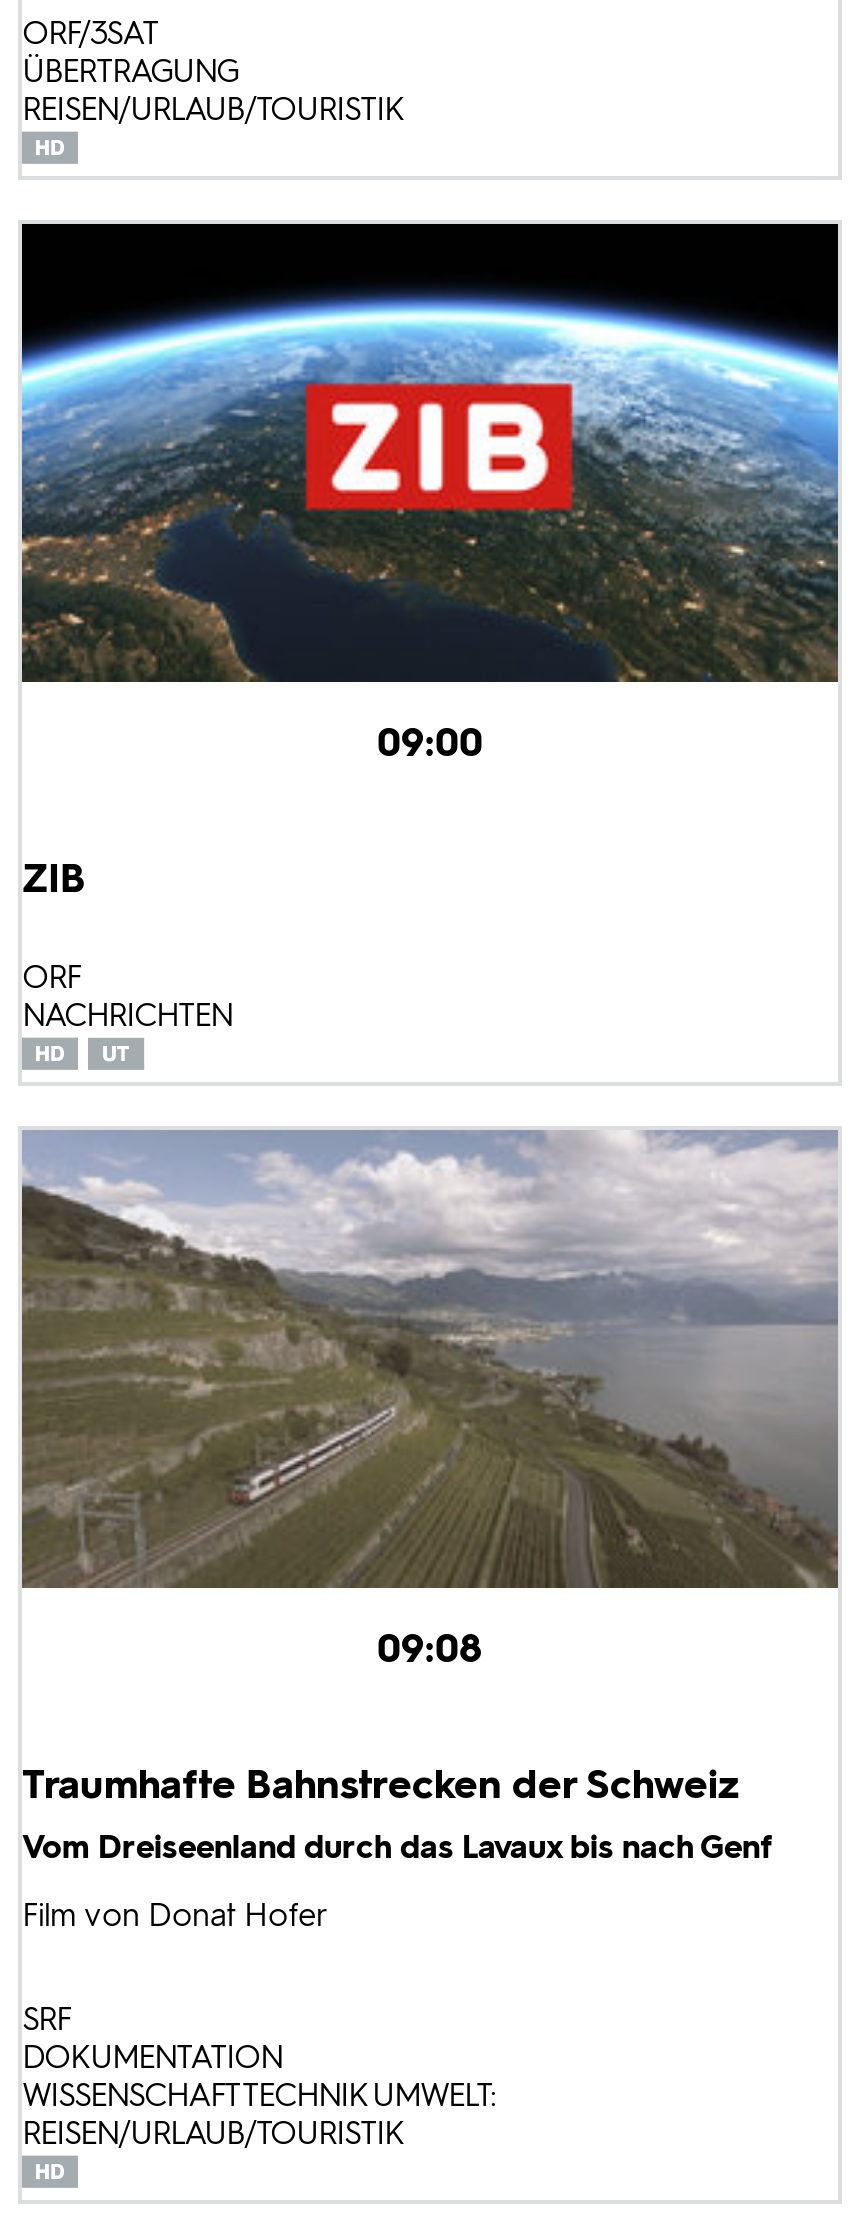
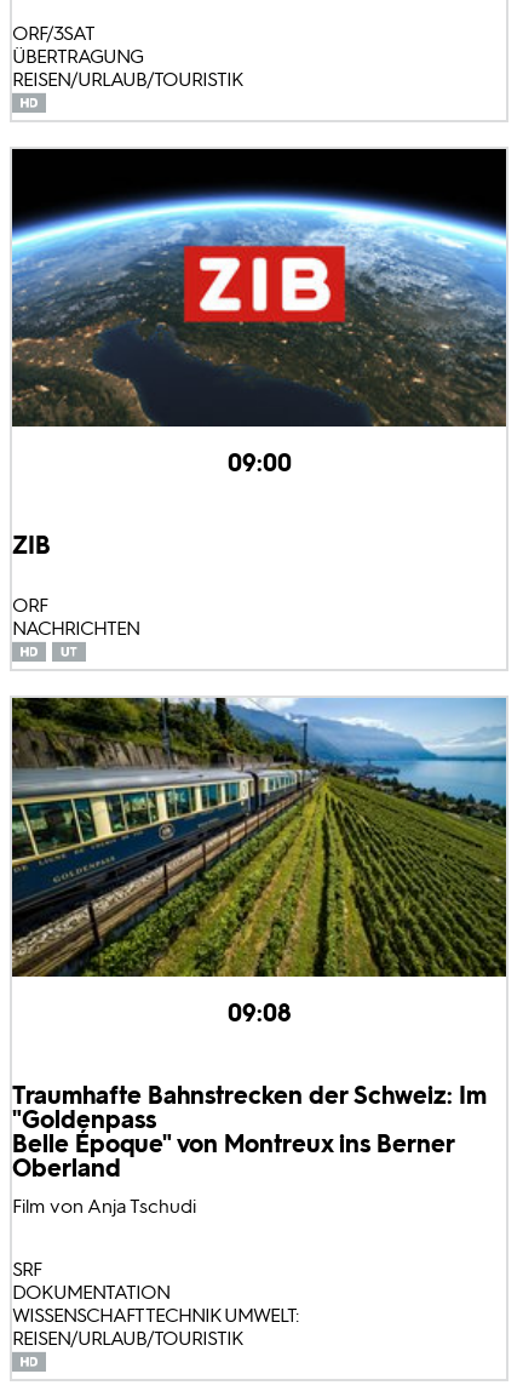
- [image]
+ [image]

- Traumhafte Bahnstrecken der Schweiz
- Vom Dreiseenland durch das Lavaux bis nach Genf
- Film von Donat Hofer
+ Traumhafte Bahnstrecken der Schweiz: Im
+ "Goldenpass
+ Belle Époque" von Montreux ins Berner
+ Oberland
+ Film von Anja Tschudi
